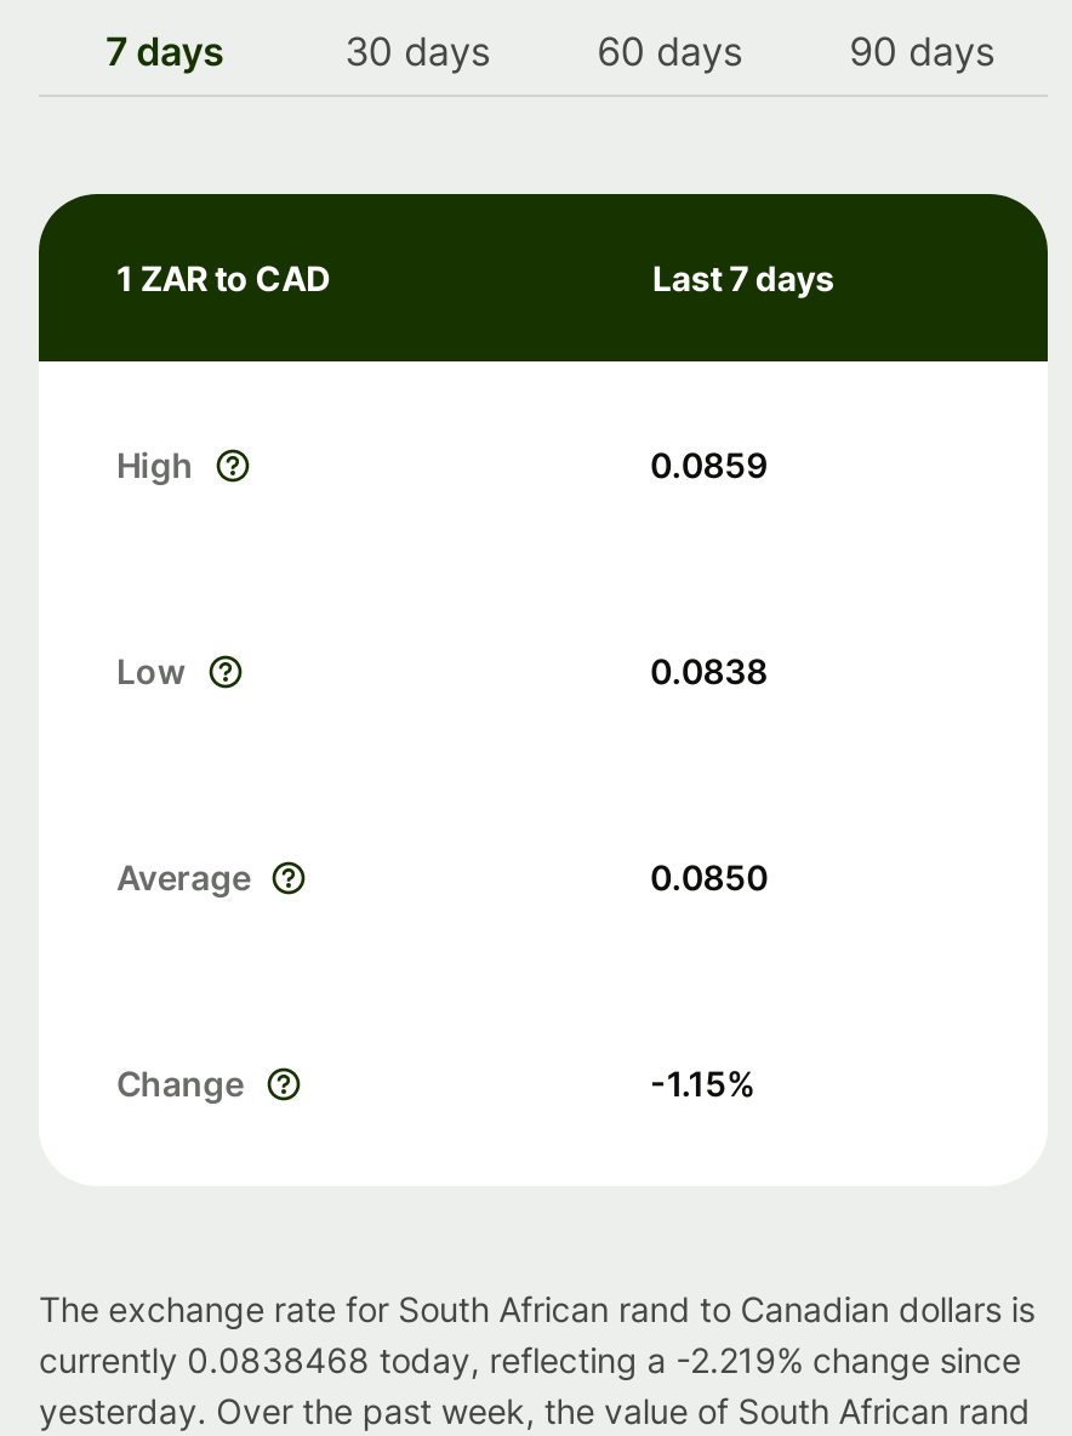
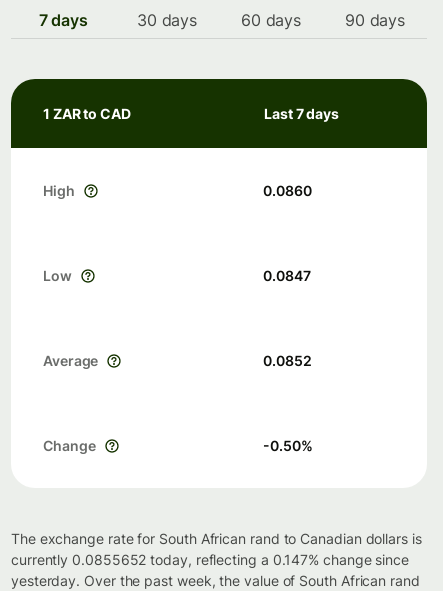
- 0.0859
+ 0.0860

- 0.0838
+ 0.0847

- 0.0850
+ 0.0852

- -1.15%
+ -0.50%

- currently 0.0838468 today, reflecting a -2.219% change since
+ currently 0.0855652 today, reflecting a 0.147% change since
